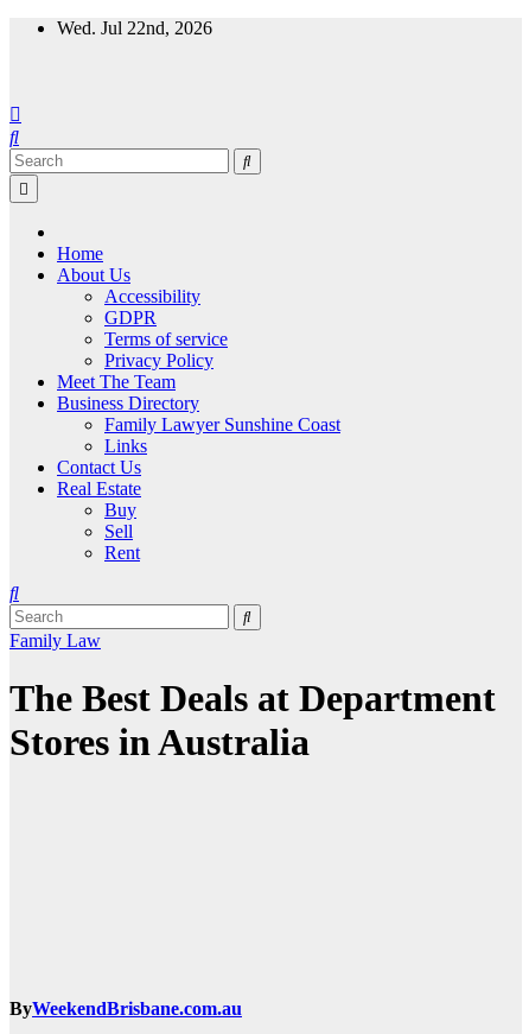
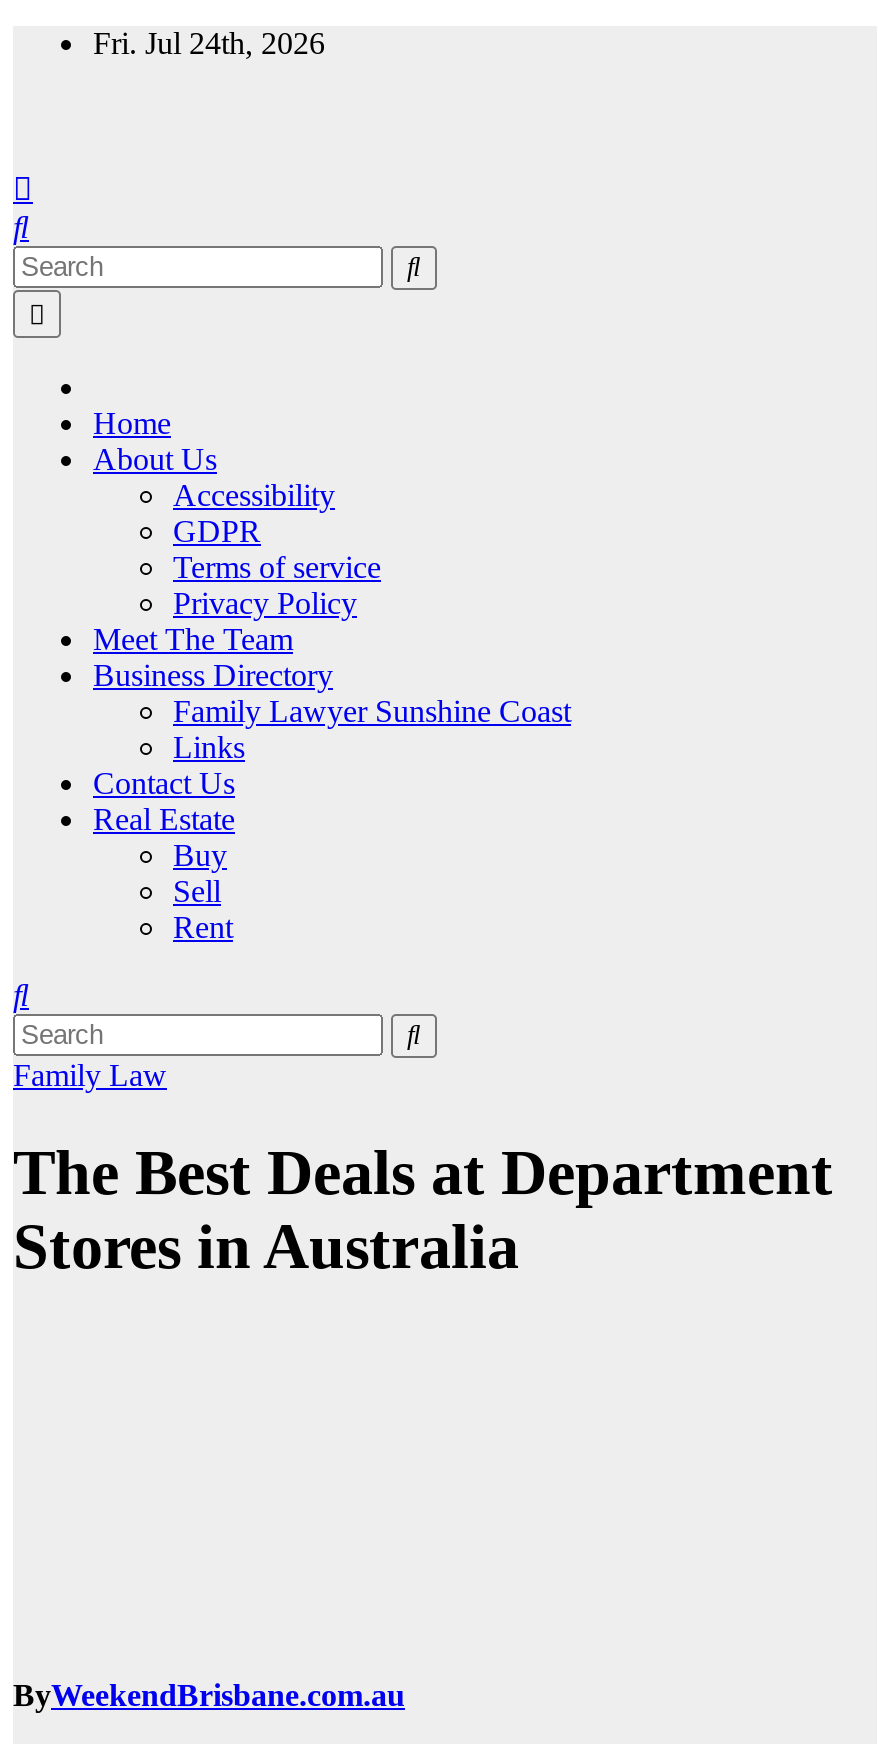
- Wed. Jul 22nd, 2026
+ Fri. Jul 24th, 2026
